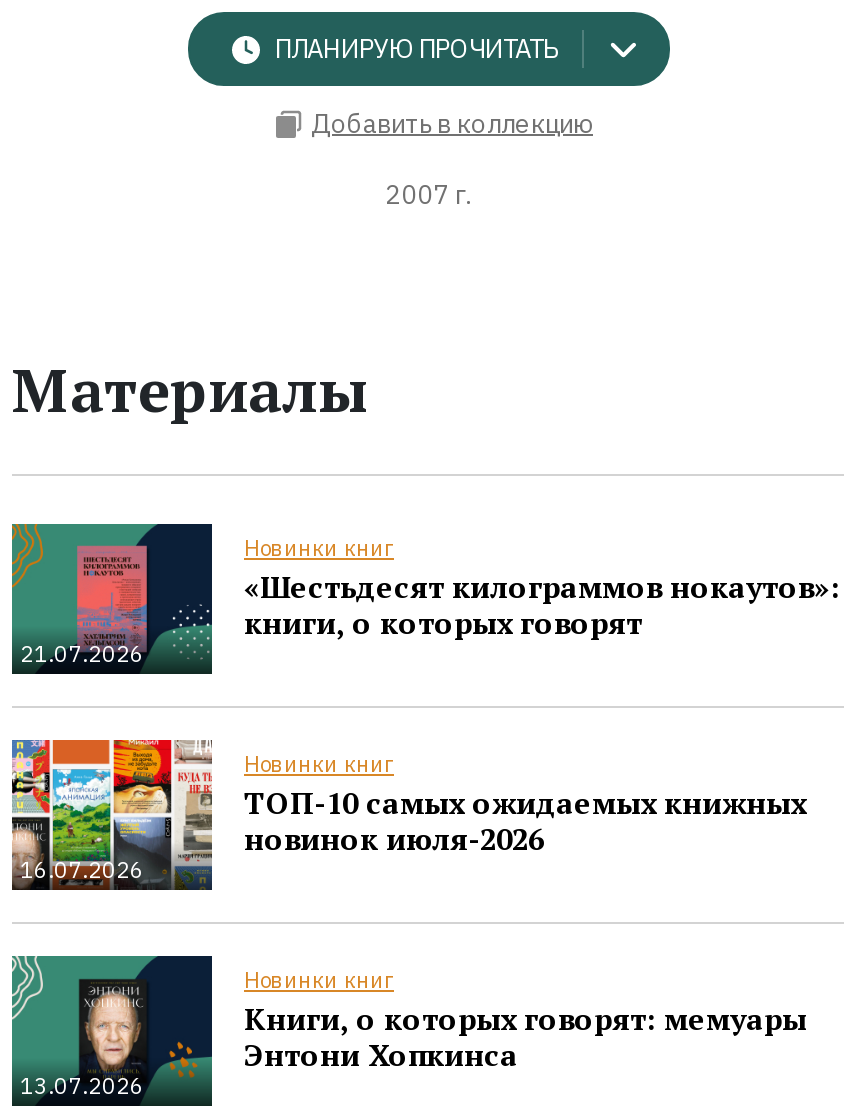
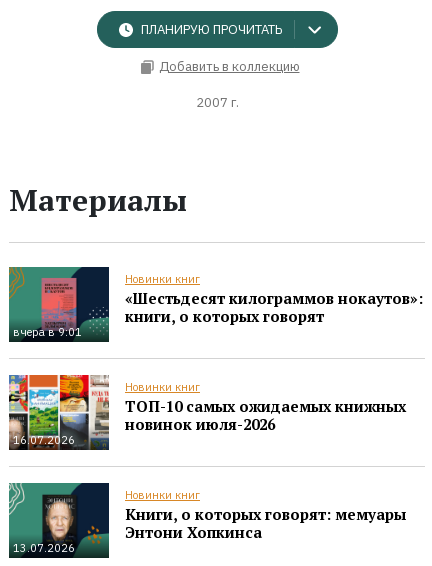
- 21.07.2026
+ вчера в 9:01
